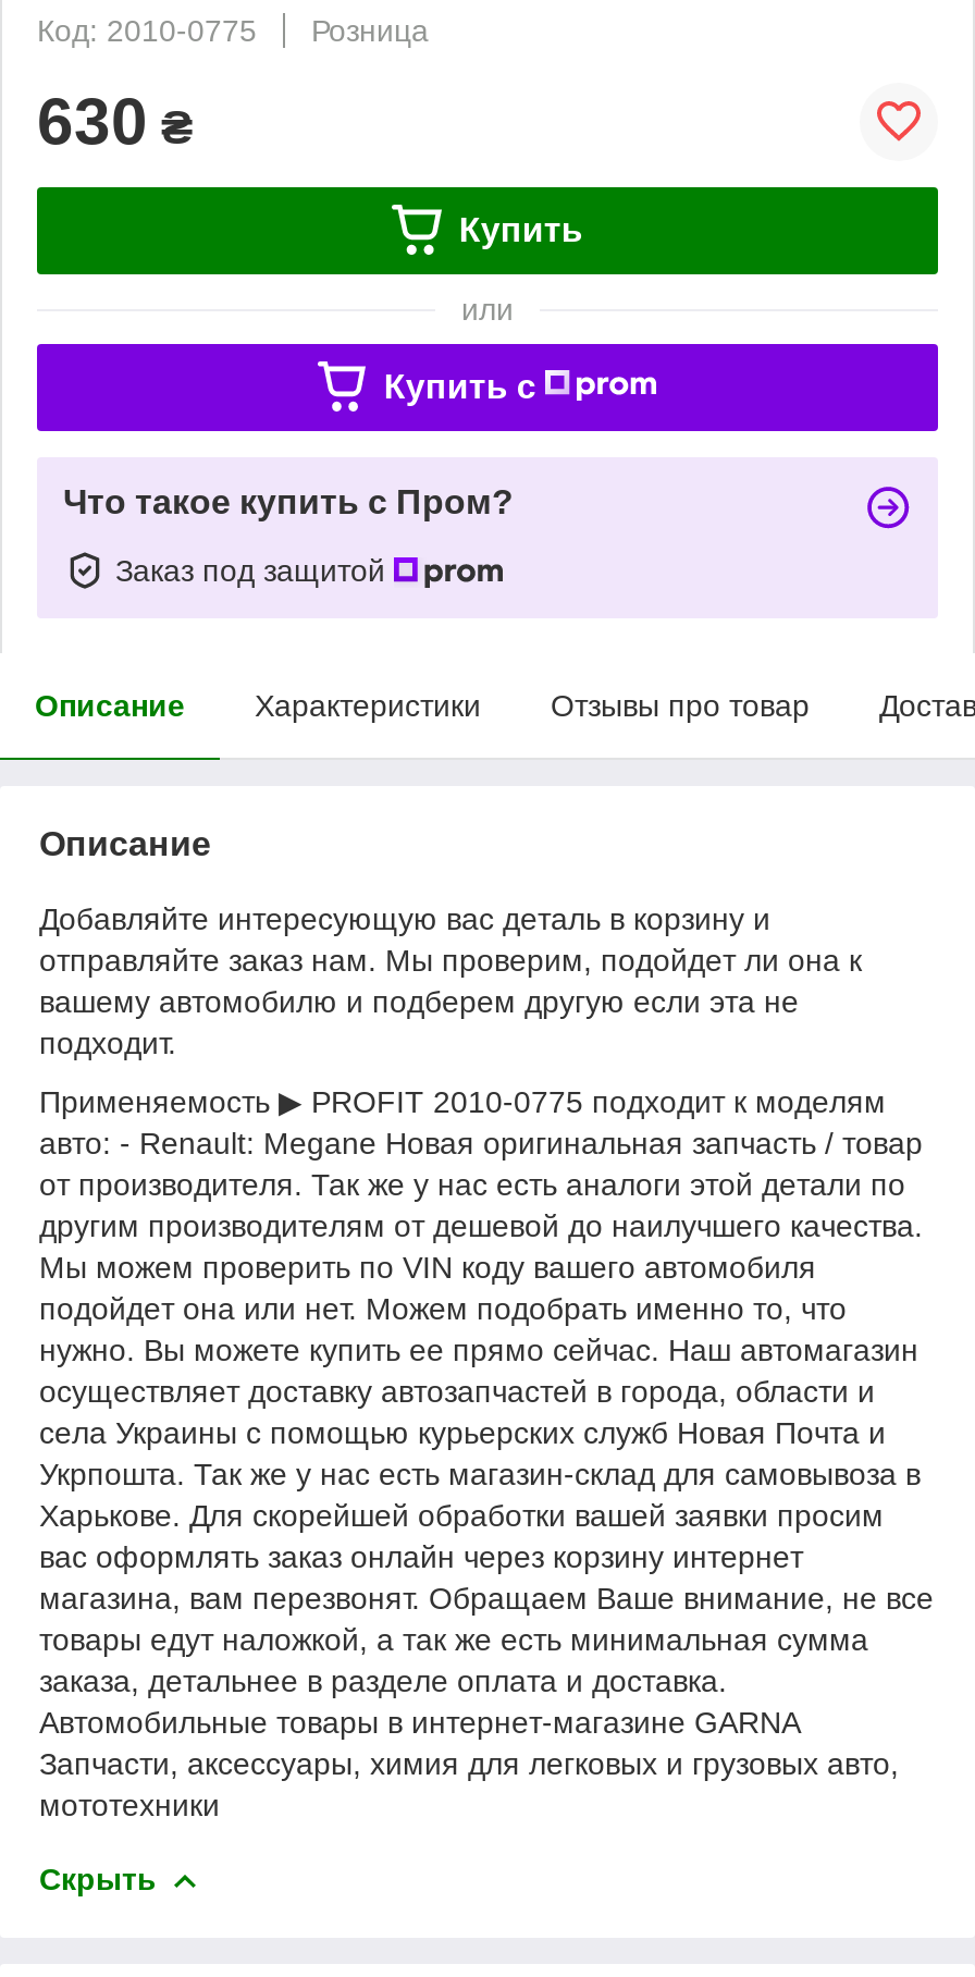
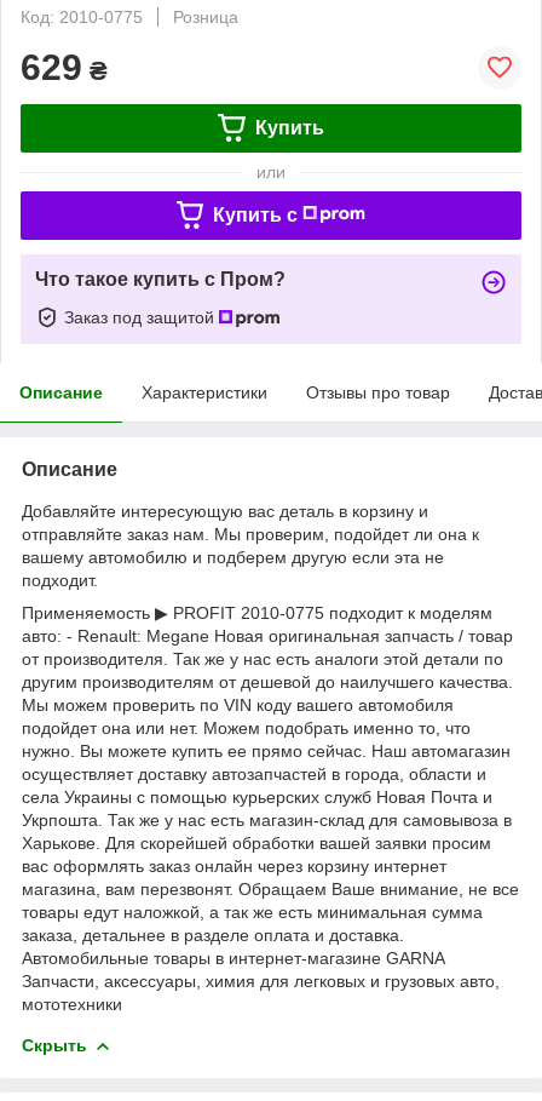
- 630 ₴
+ 629 ₴
